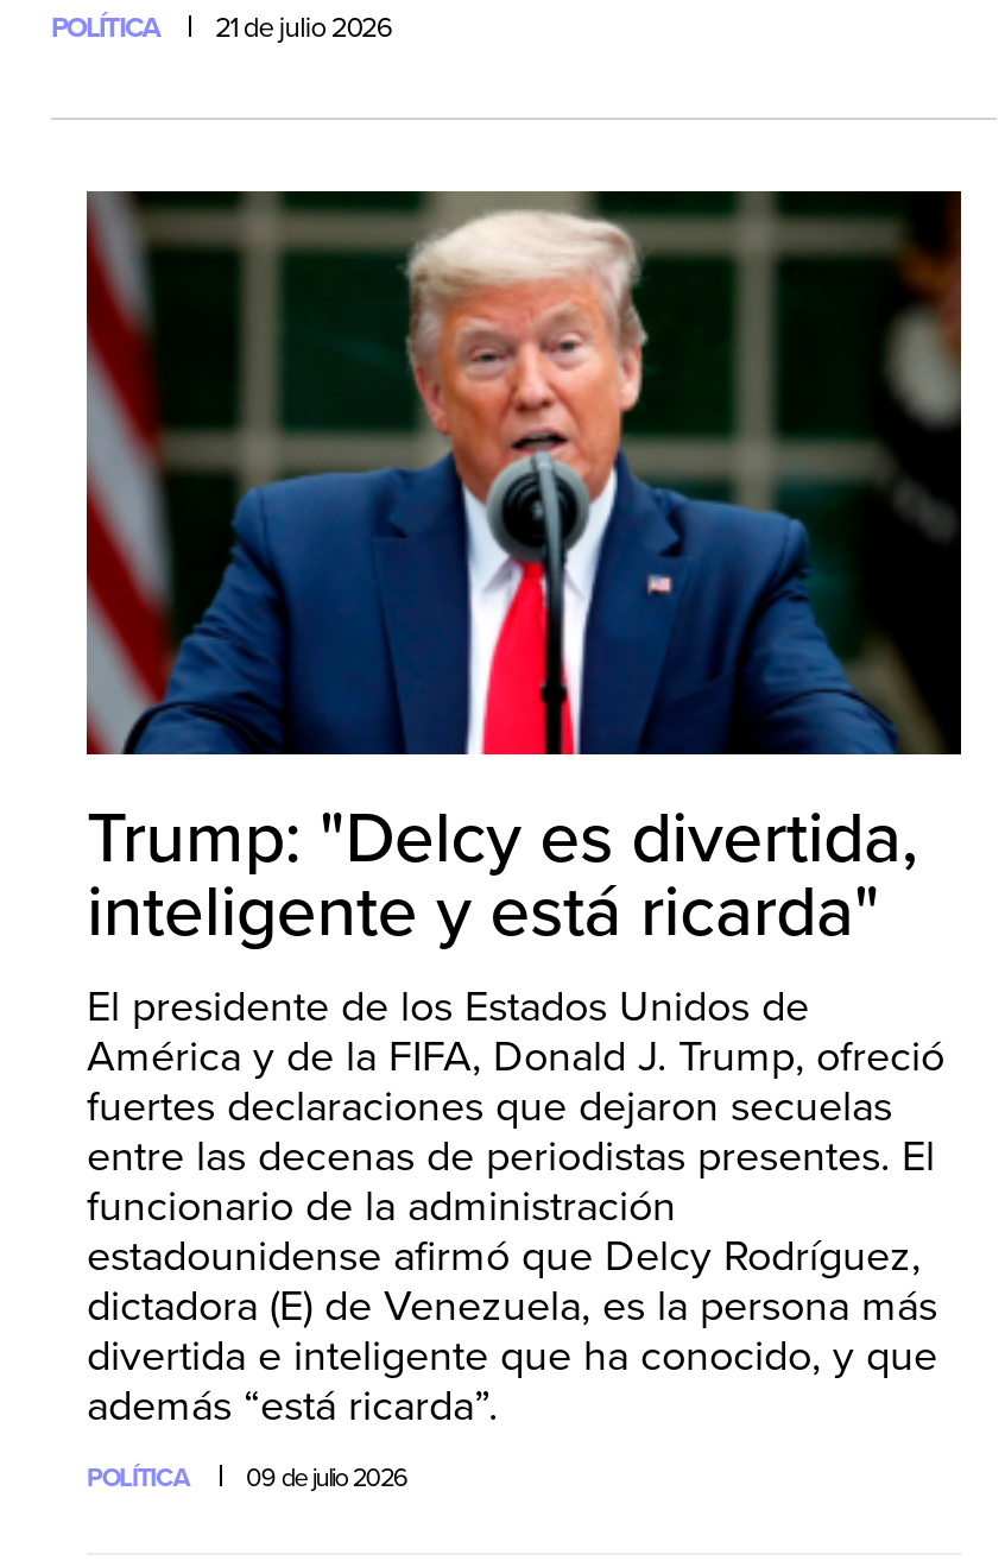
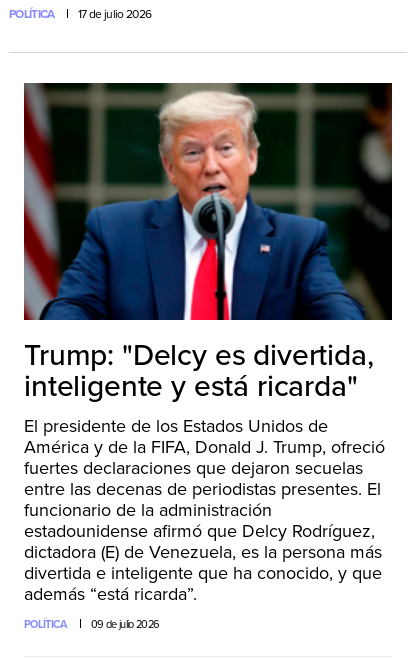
- POLÍTICA 21 de julio 2026
+ POLÍTICA 17 de julio 2026
